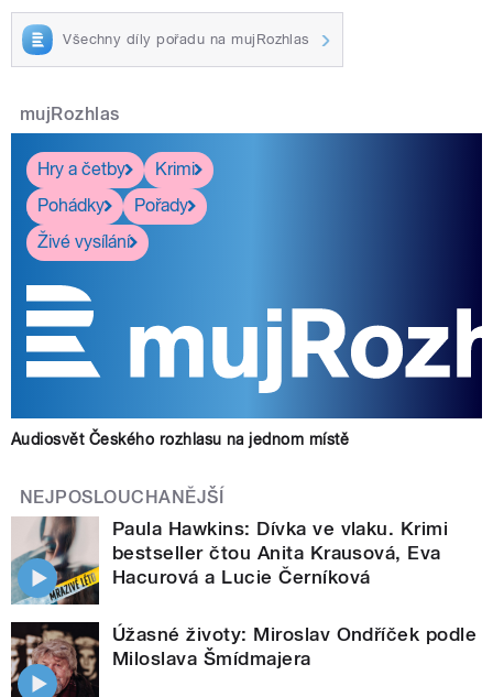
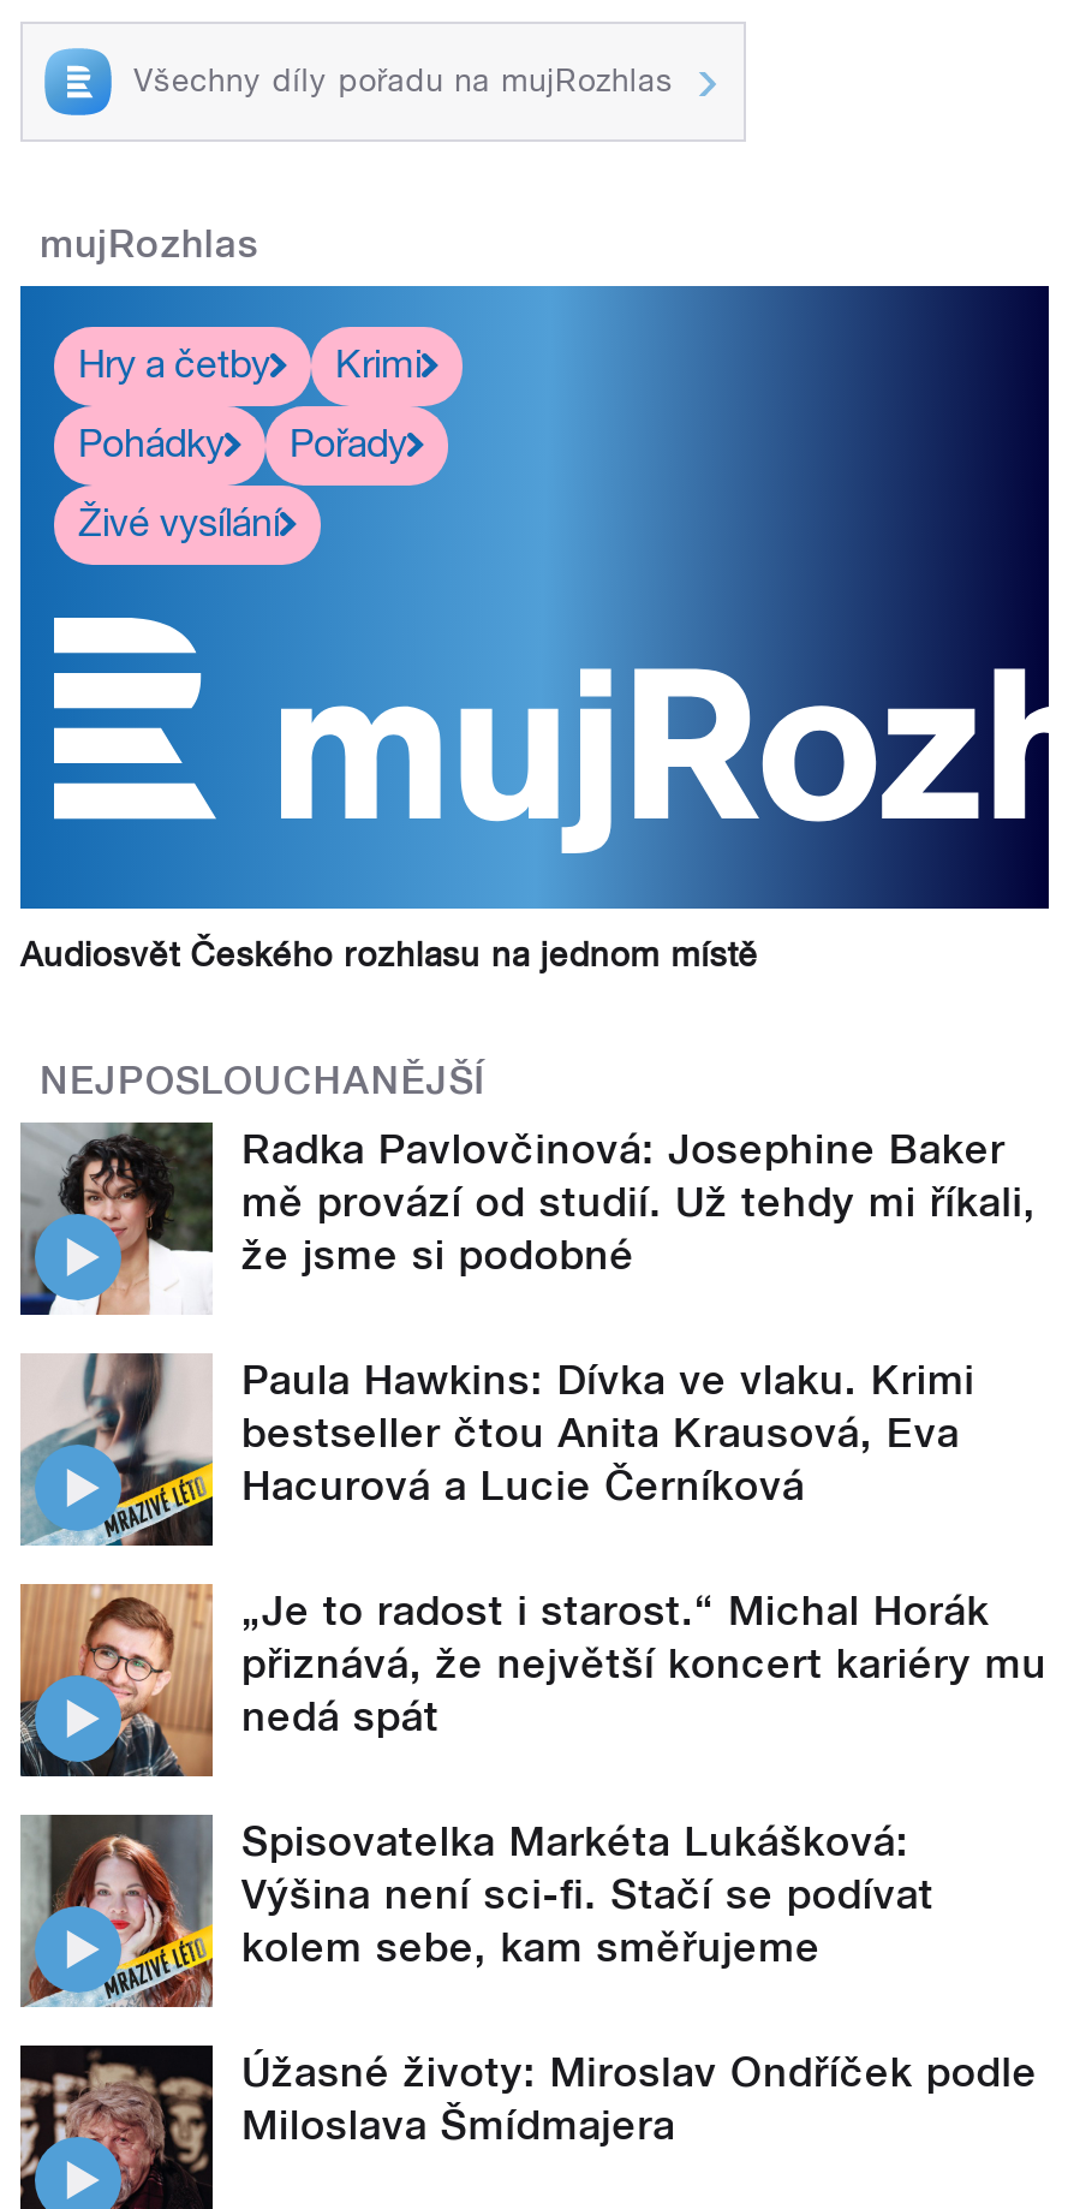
+ [image]
+ Radka Pavlovčinová: Josephine Baker
+ mě provází od studií. Už tehdy mi říkali,
+ že jsme si podobné

+ [image]
+ „Je to radost i starost.“ Michal Horák
+ přiznává, že největší koncert kariéry mu
+ nedá spát
+ Spisovatelka Markéta Lukášková:
+ Výšina není sci-fi. Stačí se podívat
+ kolem sebe, kam směřujeme

+ [image]
